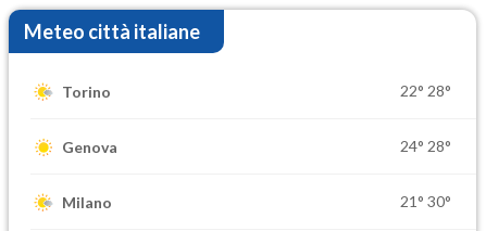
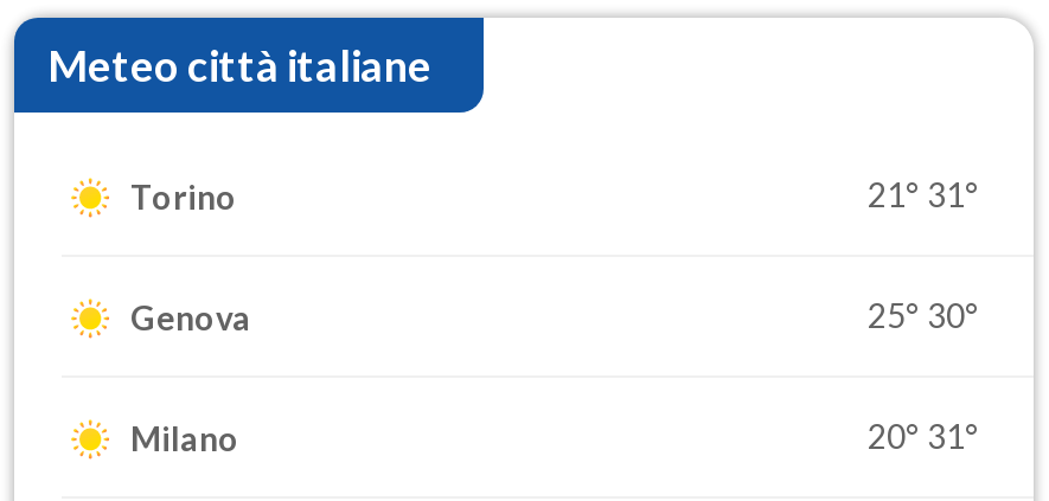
- 22° 28°
+ 21° 31°

- 24° 28°
+ 25° 30°

- 21° 30°
+ 20° 31°
